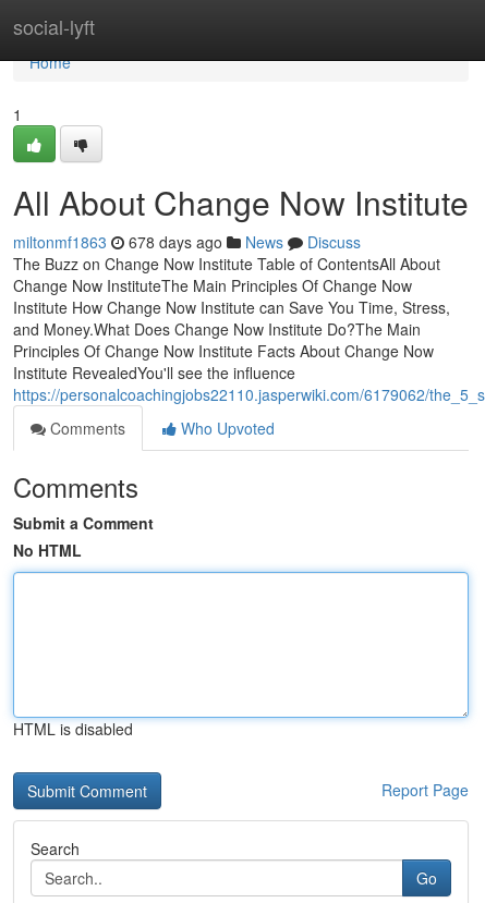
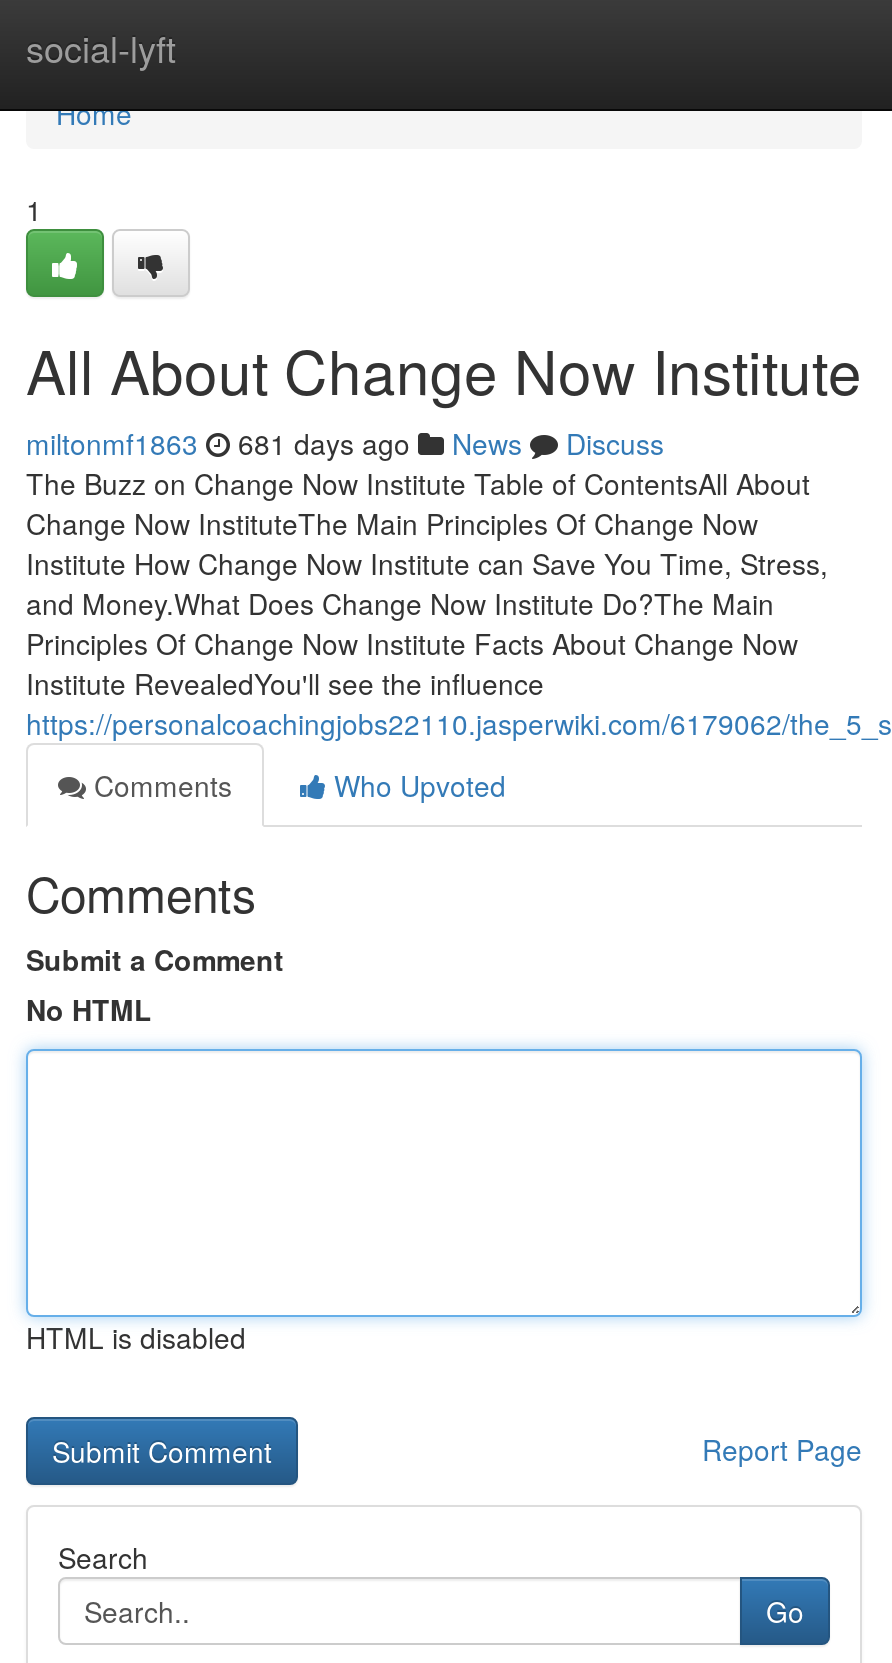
- miltonmf1863 678 days ago News Discuss
+ miltonmf1863 681 days ago News Discuss
